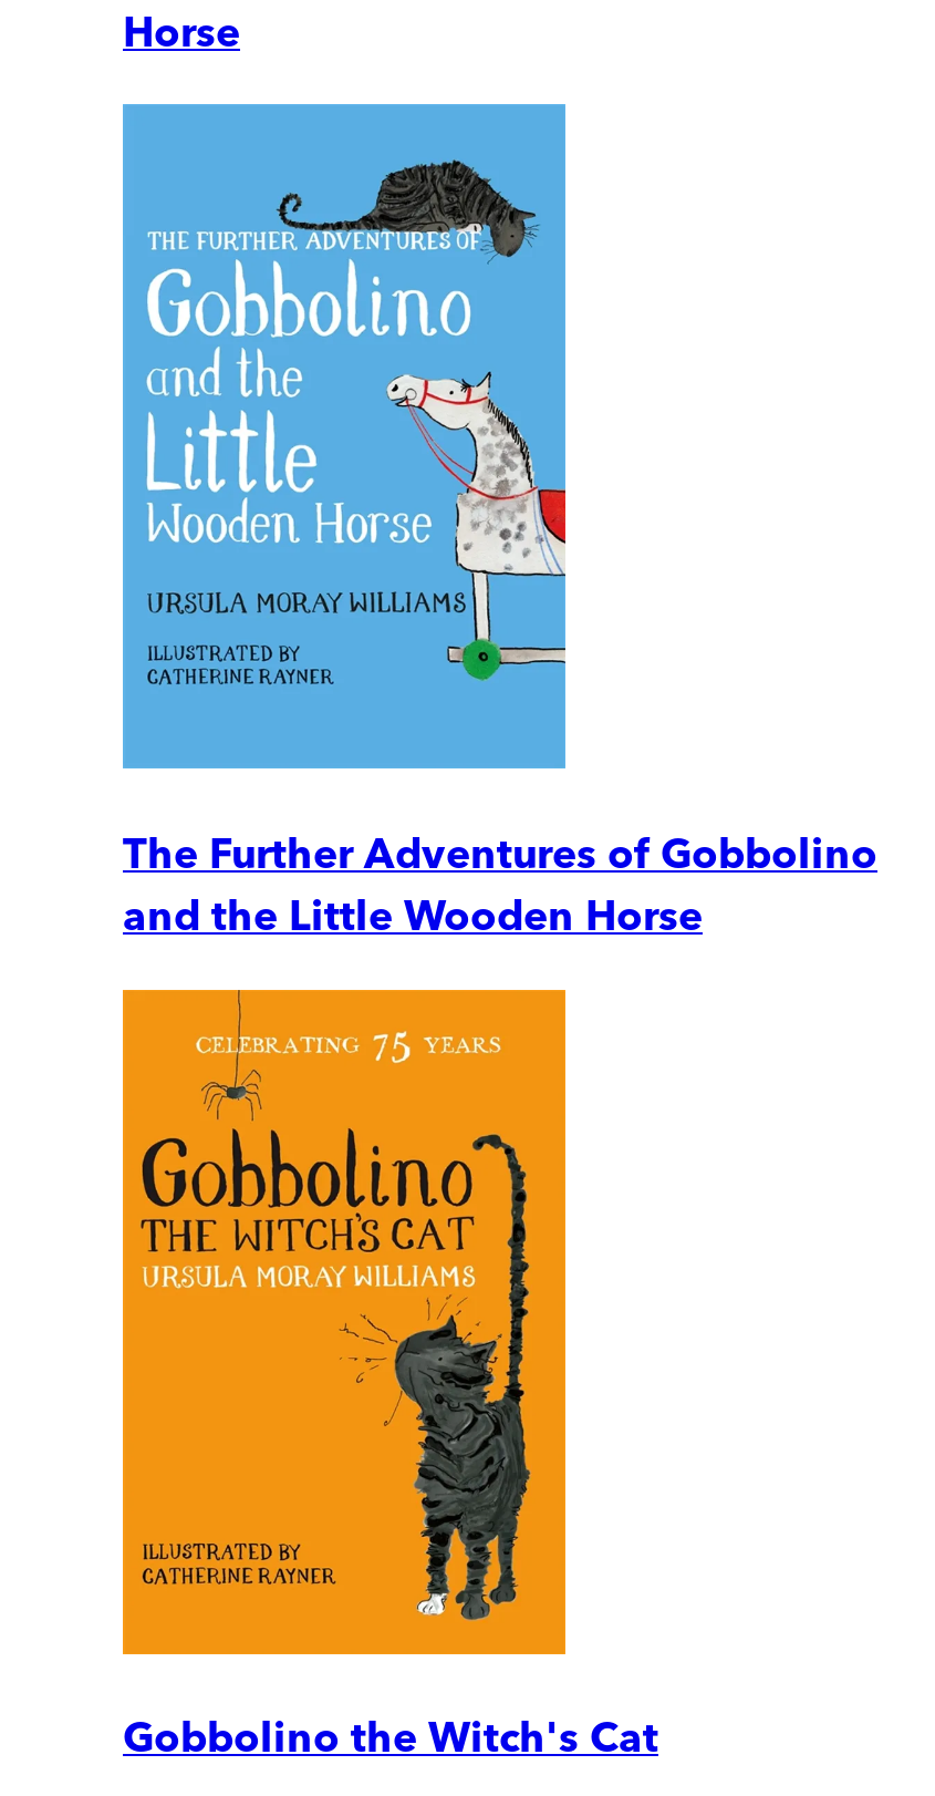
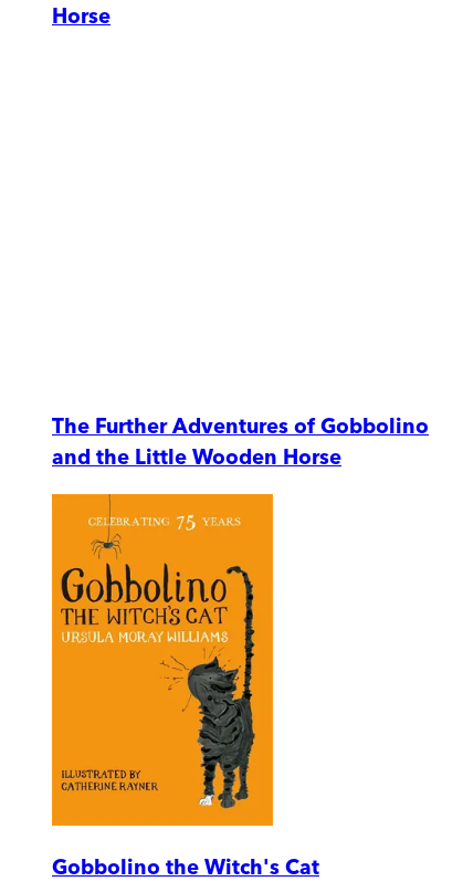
- [image]
